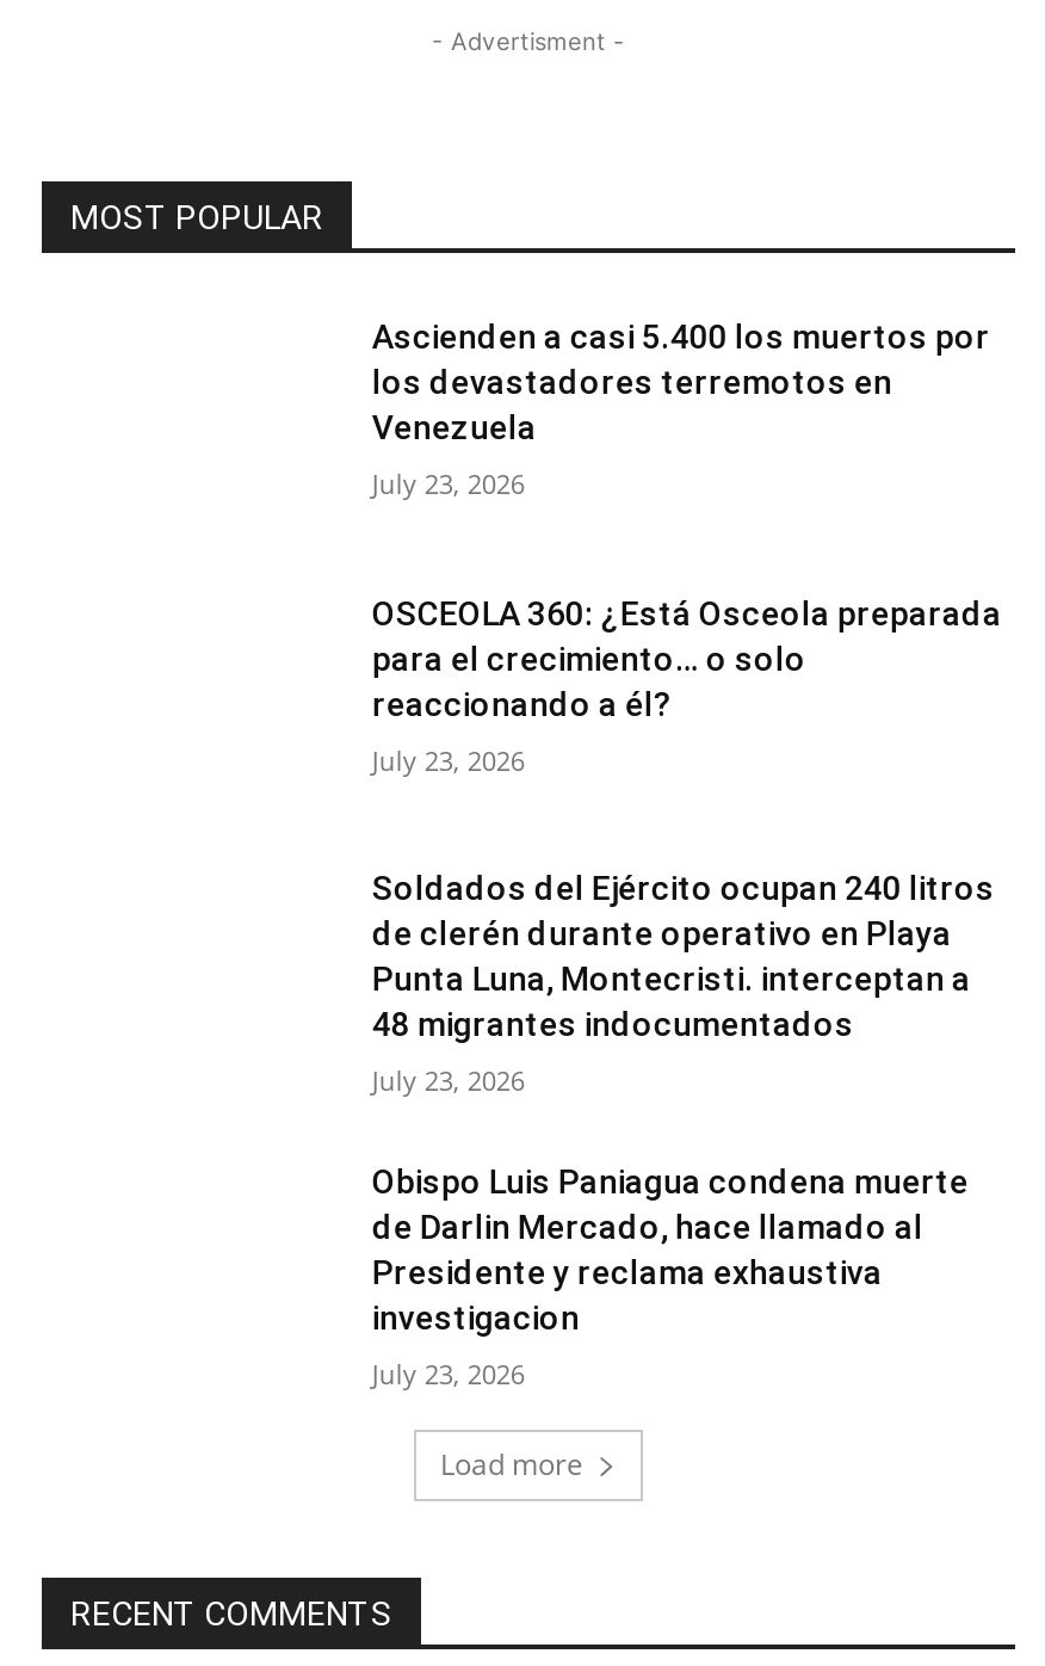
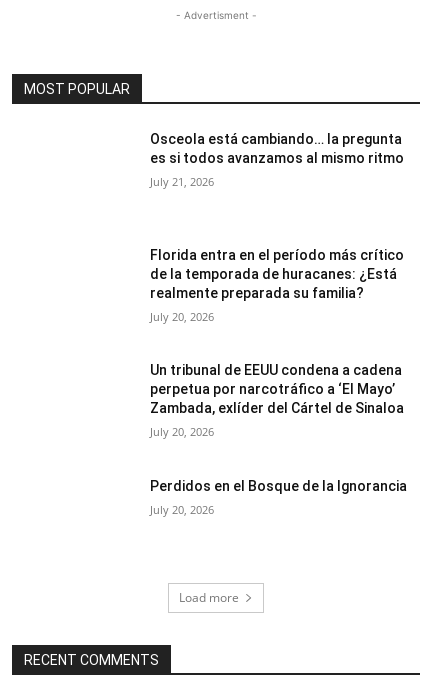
- Ascienden a casi 5.400 los muertos por
- los devastadores terremotos en
- Venezuela
+ Osceola está cambiando… la pregunta
+ es si todos avanzamos al mismo ritmo

- July 23, 2026
+ July 21, 2026

- OSCEOLA 360: ¿Está Osceola preparada
- para el crecimiento… o solo
- reaccionando a él?
+ Florida entra en el período más crítico
+ de la temporada de huracanes: ¿Está
+ realmente preparada su familia?

- July 23, 2026
+ July 20, 2026

- Soldados del Ejército ocupan 240 litros
- de clerén durante operativo en Playa
- Punta Luna, Montecristi. interceptan a
- 48 migrantes indocumentados
+ Un tribunal de EEUU condena a cadena
+ perpetua por narcotráfico a ‘El Mayo’
+ Zambada, exlíder del Cártel de Sinaloa

- July 23, 2026
+ July 20, 2026

- Obispo Luis Paniagua condena muerte
- de Darlin Mercado, hace llamado al
- Presidente y reclama exhaustiva
- investigacion
+ Perdidos en el Bosque de la Ignorancia

- July 23, 2026
+ July 20, 2026
